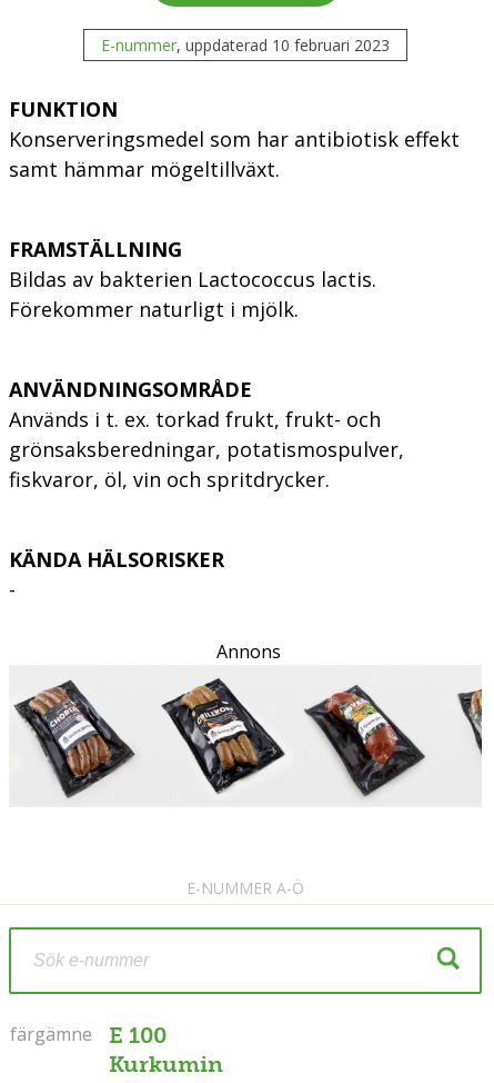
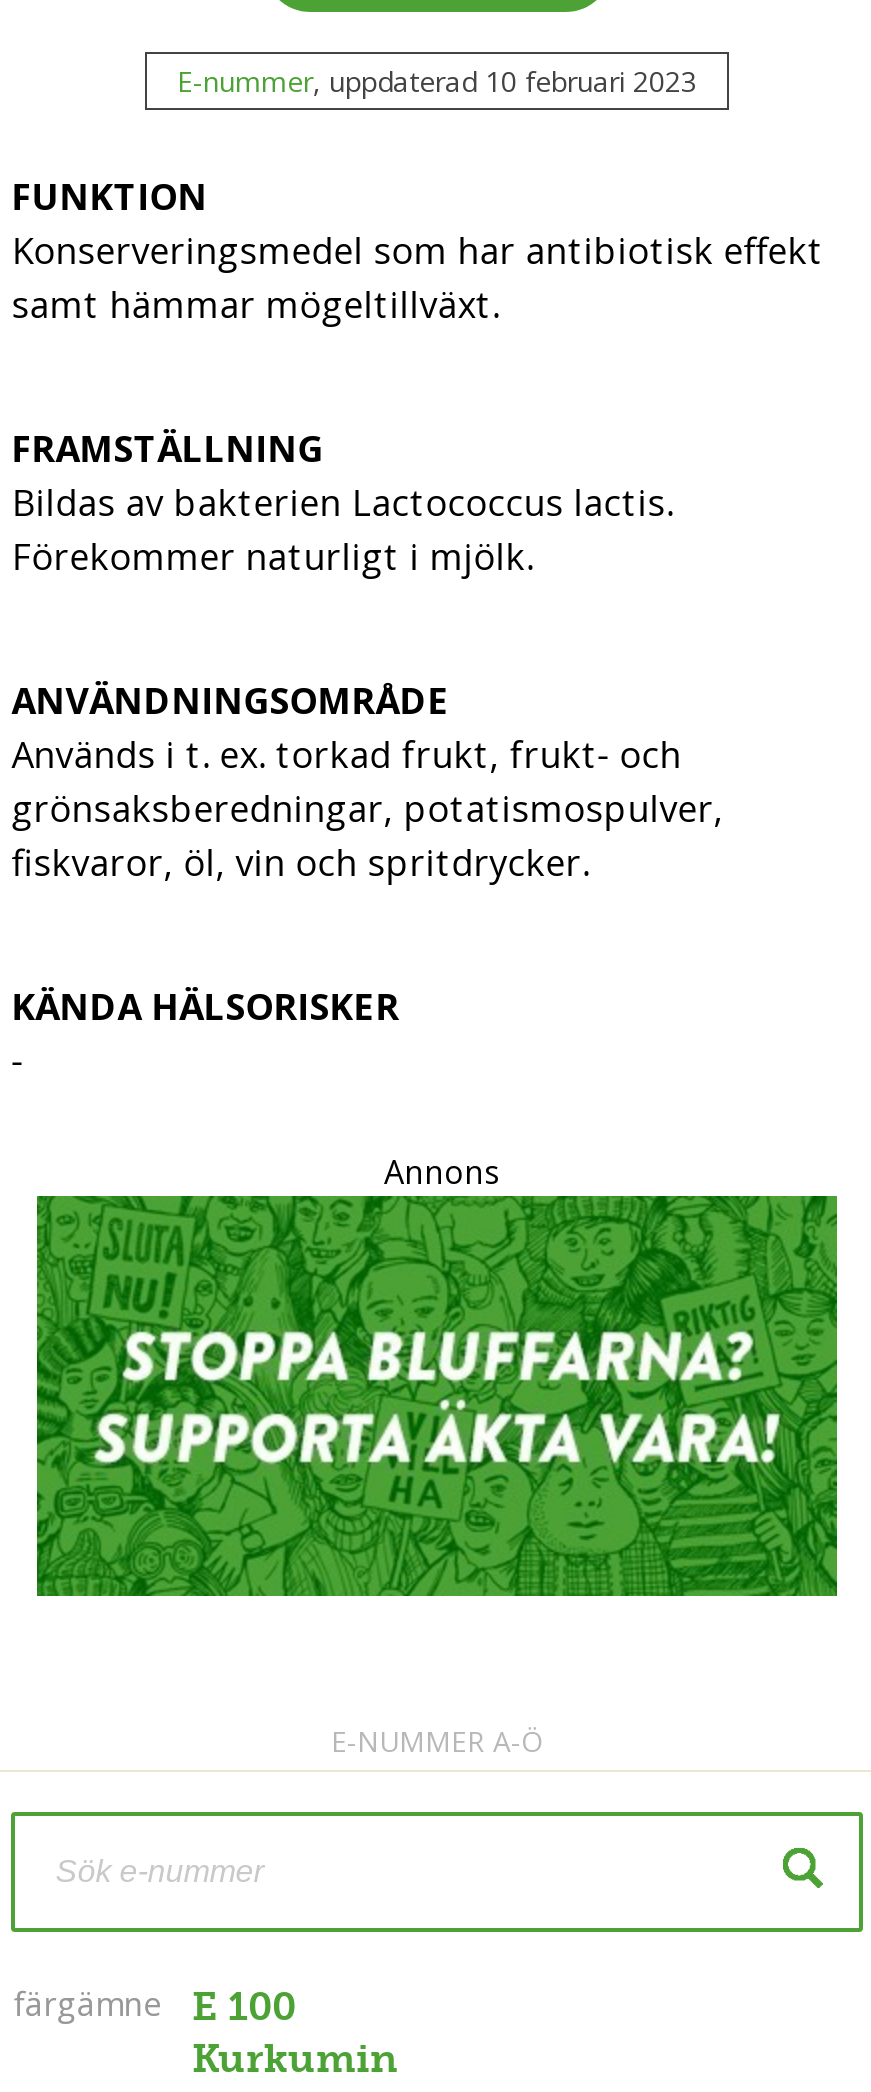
- [image]
+ [image]
